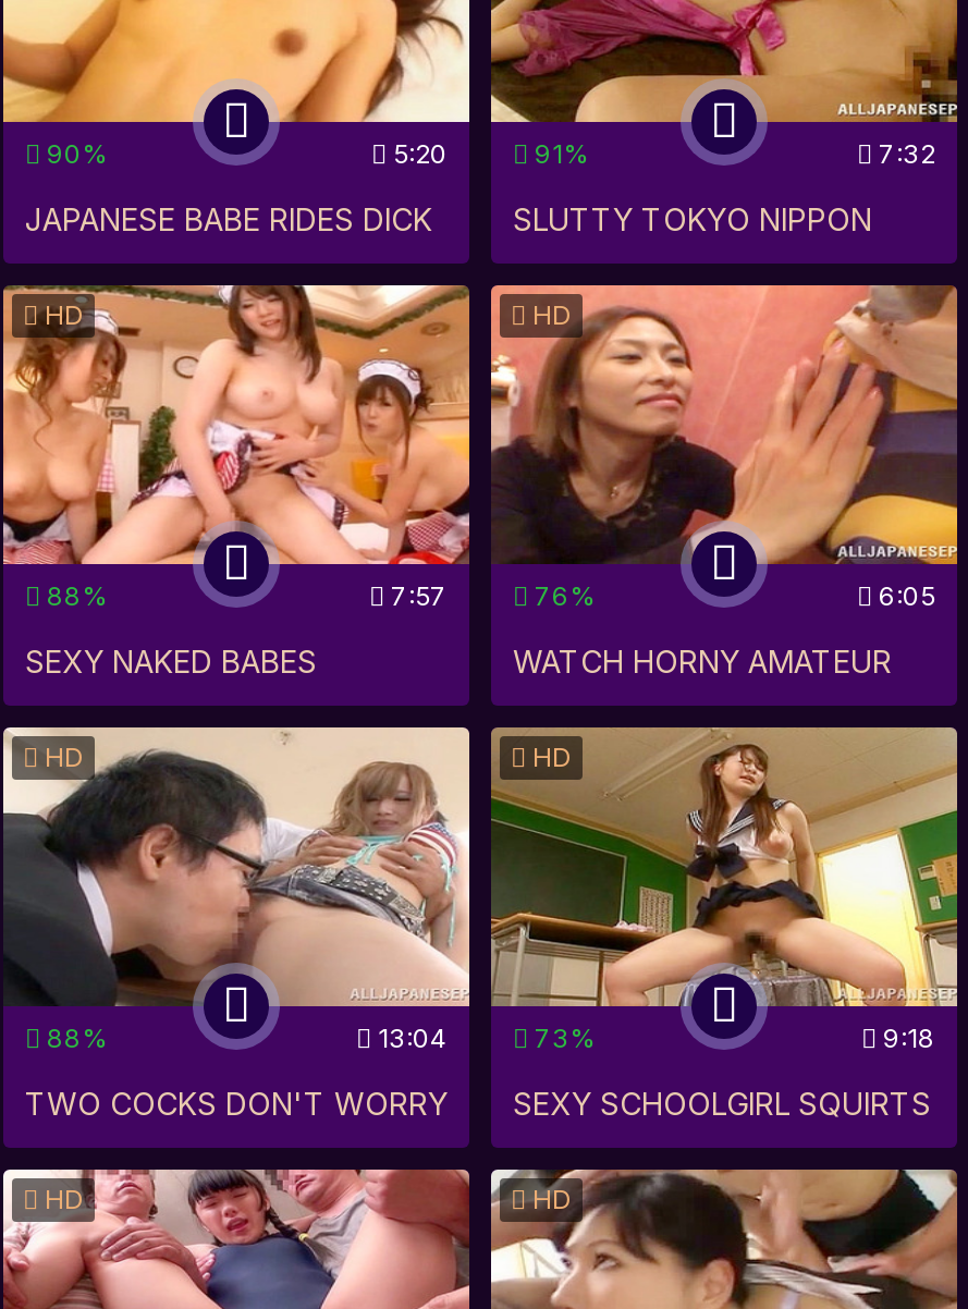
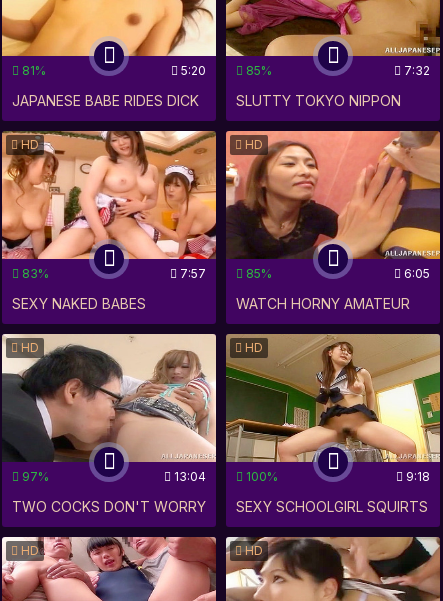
- 90%
+ 81%

- 91%
+ 85%

- 88%
+ 83%

- 76%
+ 85%

- 88%
+ 97%

- 73%
+ 100%
